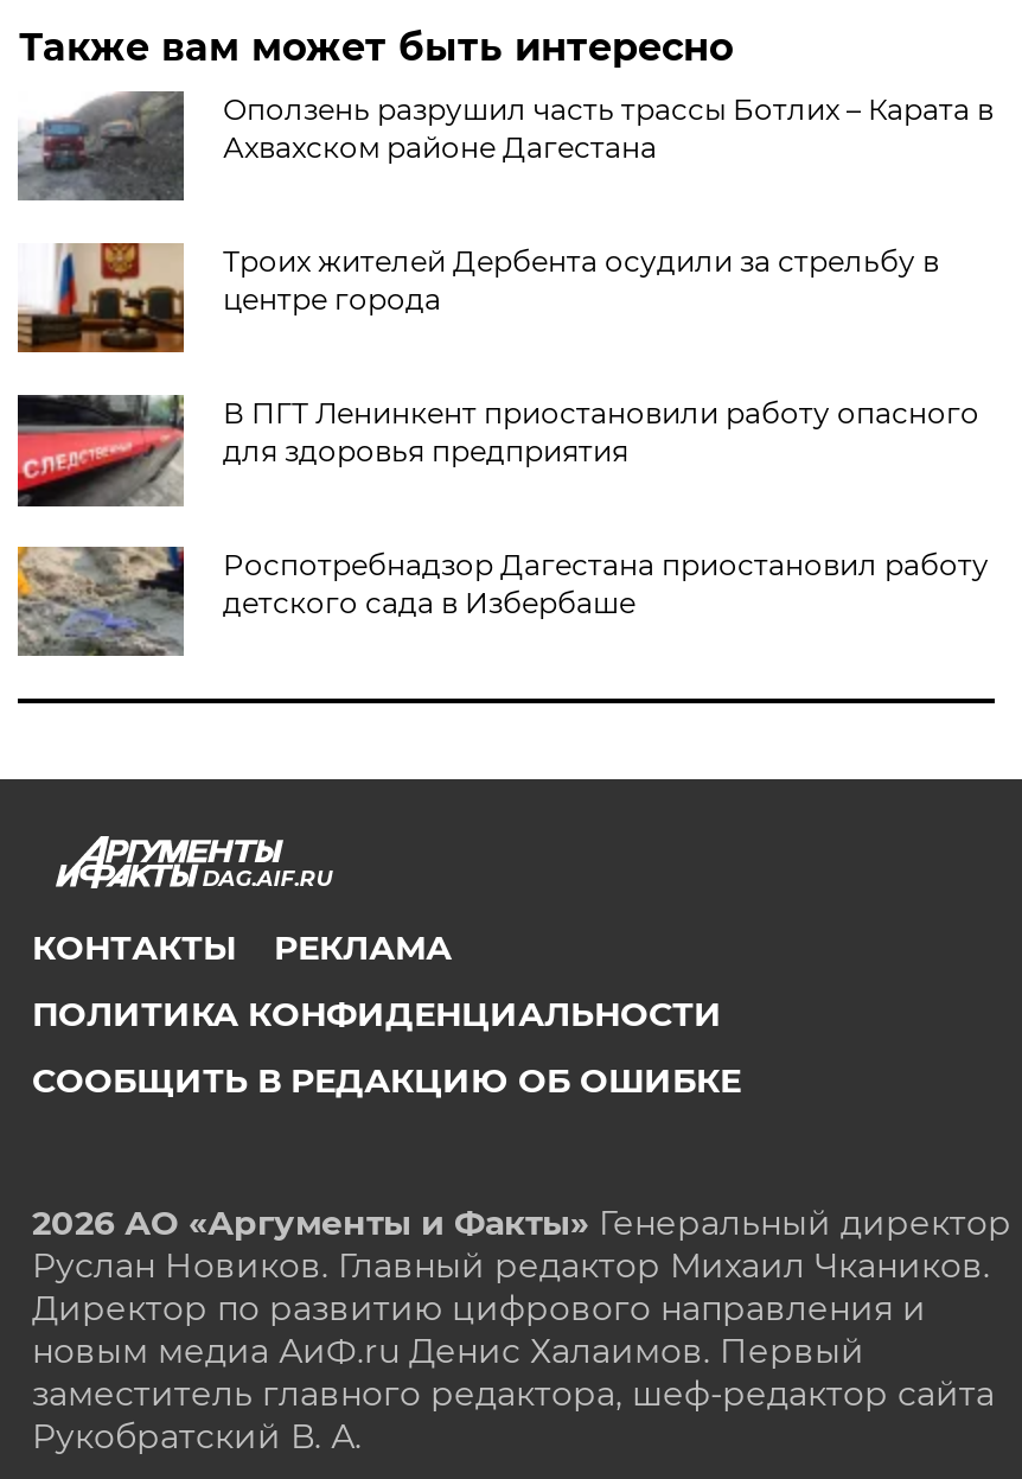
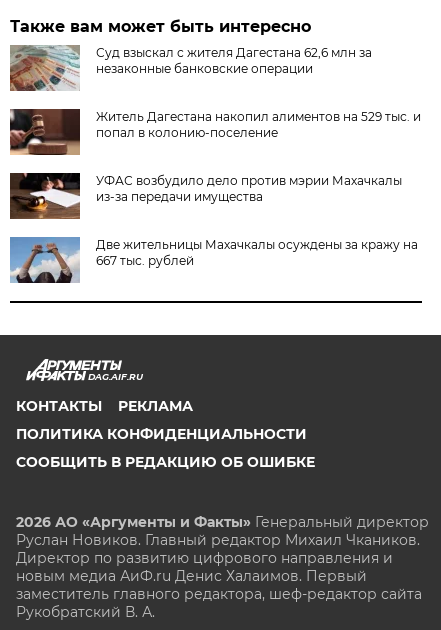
- [image]
- Оползень разрушил часть трассы Ботлих – Карата в
- Ахвахском районе Дагестана
+ [image]
+ Суд взыскал с жителя Дагестана 62,6 млн за
+ незаконные банковские операции

- [image]
- Троих жителей Дербента осудили за стрельбу в
- центре города
+ [image]
+ Житель Дагестана накопил алиментов на 529 тыс. и
+ попал в колонию-поселение

- [image]
- В ПГТ Ленинкент приостановили работу опасного
- для здоровья предприятия
+ [image]
+ УФАС возбудило дело против мэрии Махачкалы
+ из-за передачи имущества

- [image]
- Роспотребнадзор Дагестана приостановил работу
- детского сада в Избербаше
+ [image]
+ Две жительницы Махачкалы осуждены за кражу на
+ 667 тыс. рублей
